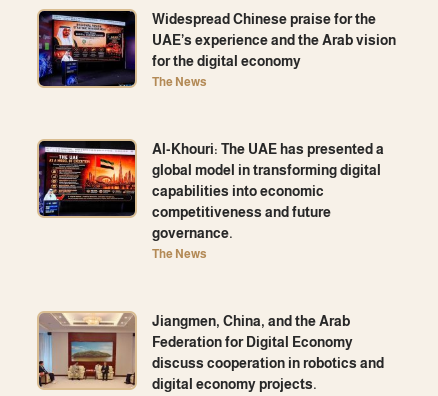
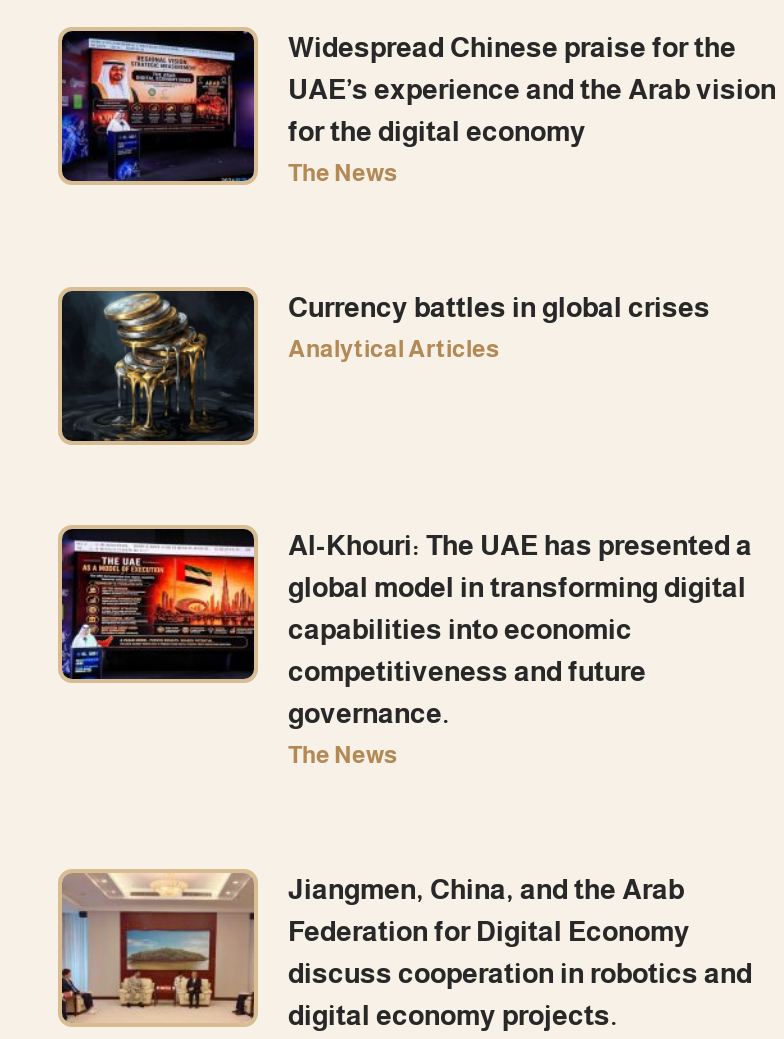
+ [image]
+ Currency battles in global crises
+ Analytical Articles
